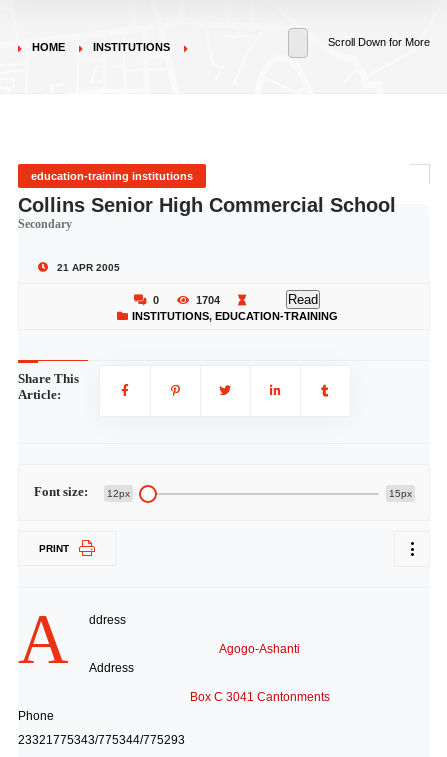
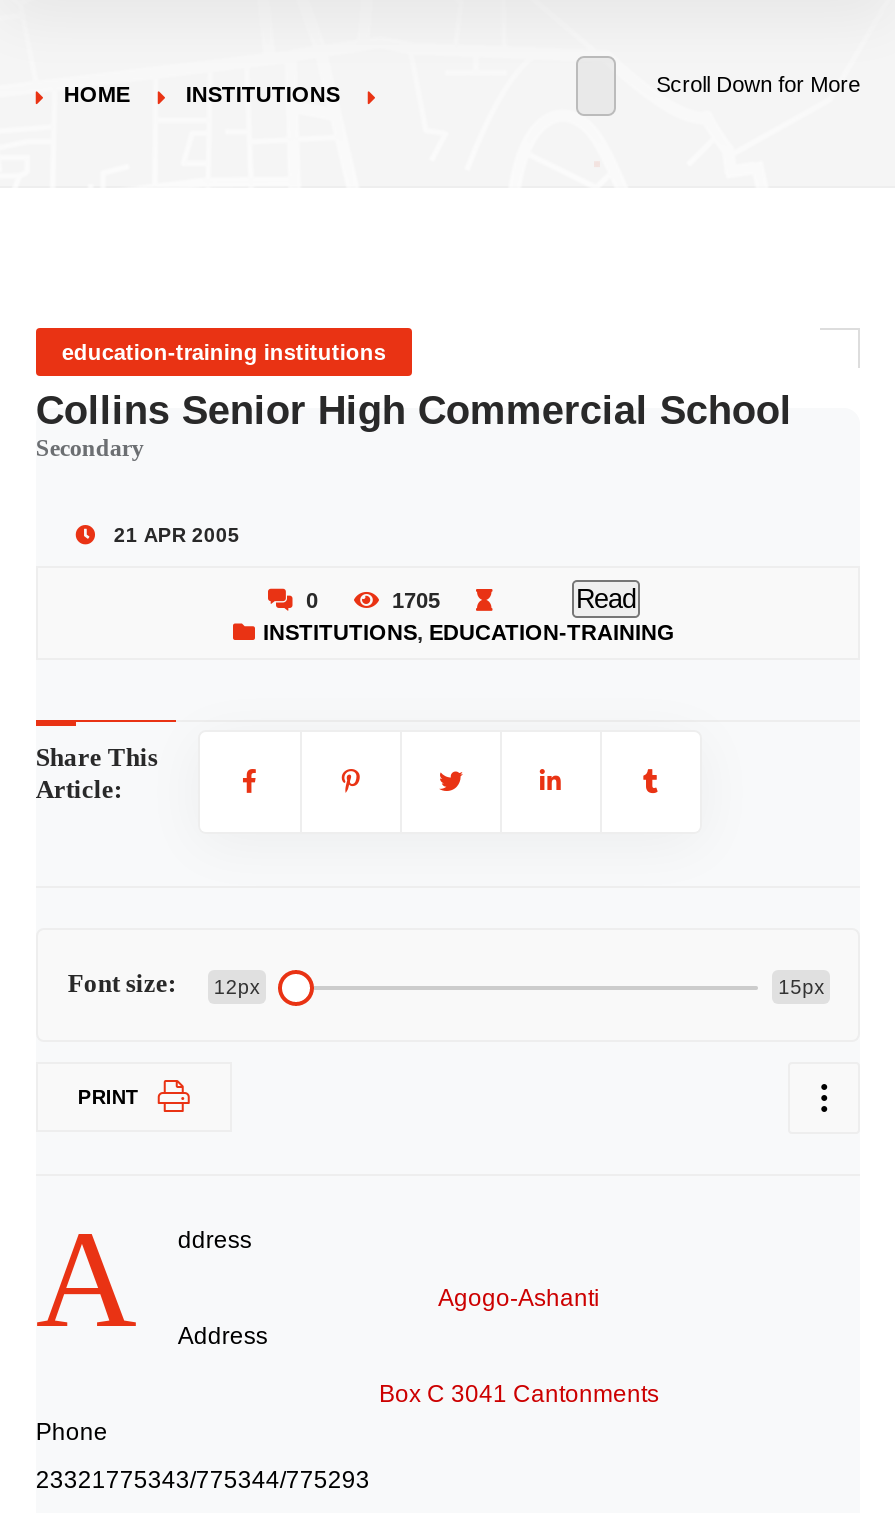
- 1704
+ 1705
